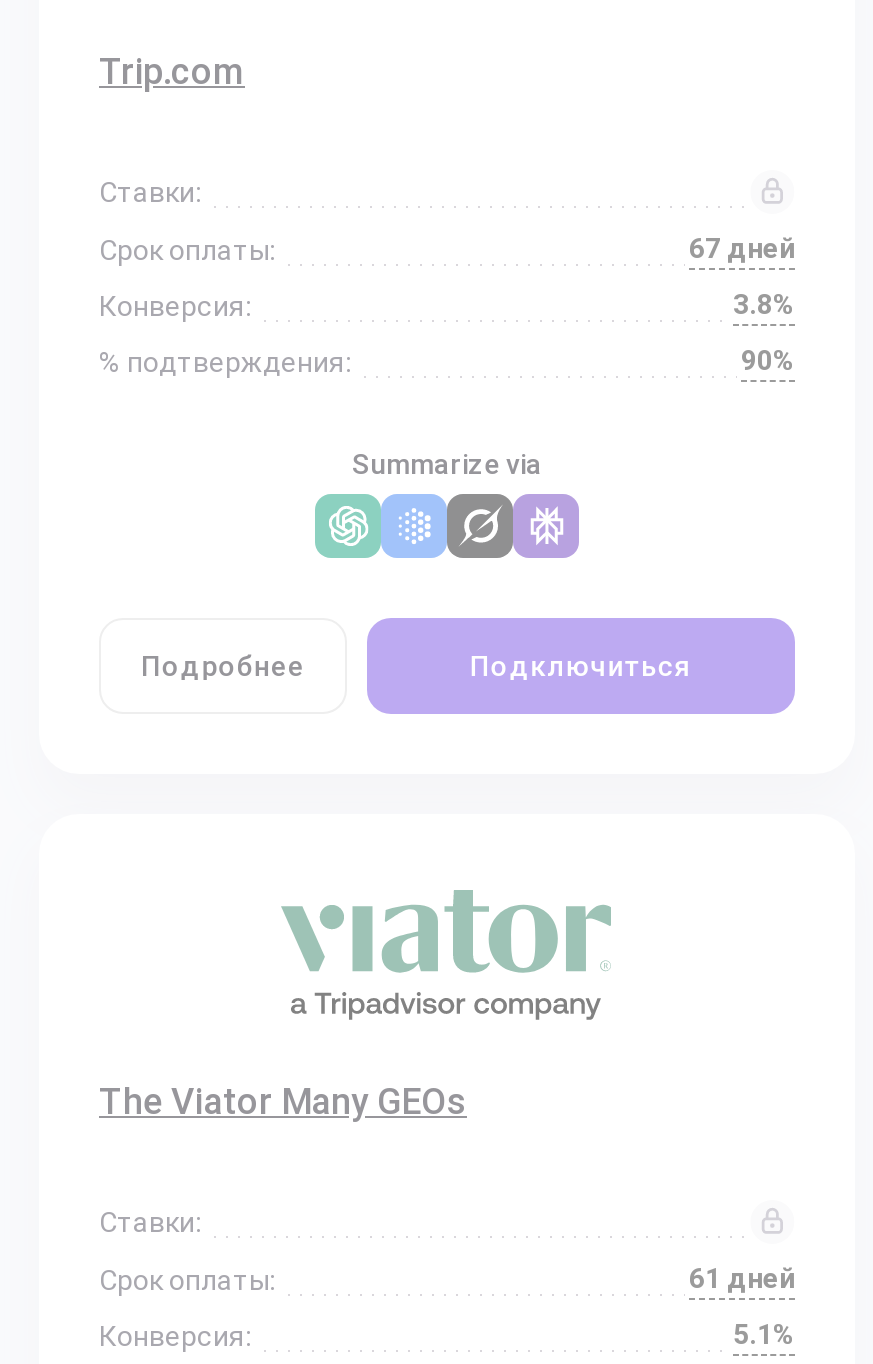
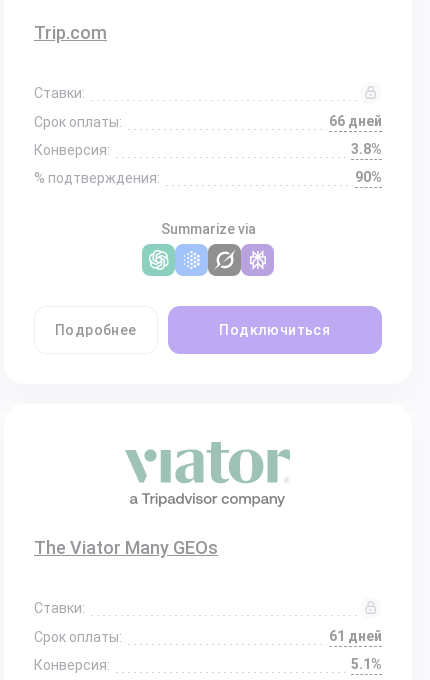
- 67 дней
+ 66 дней
